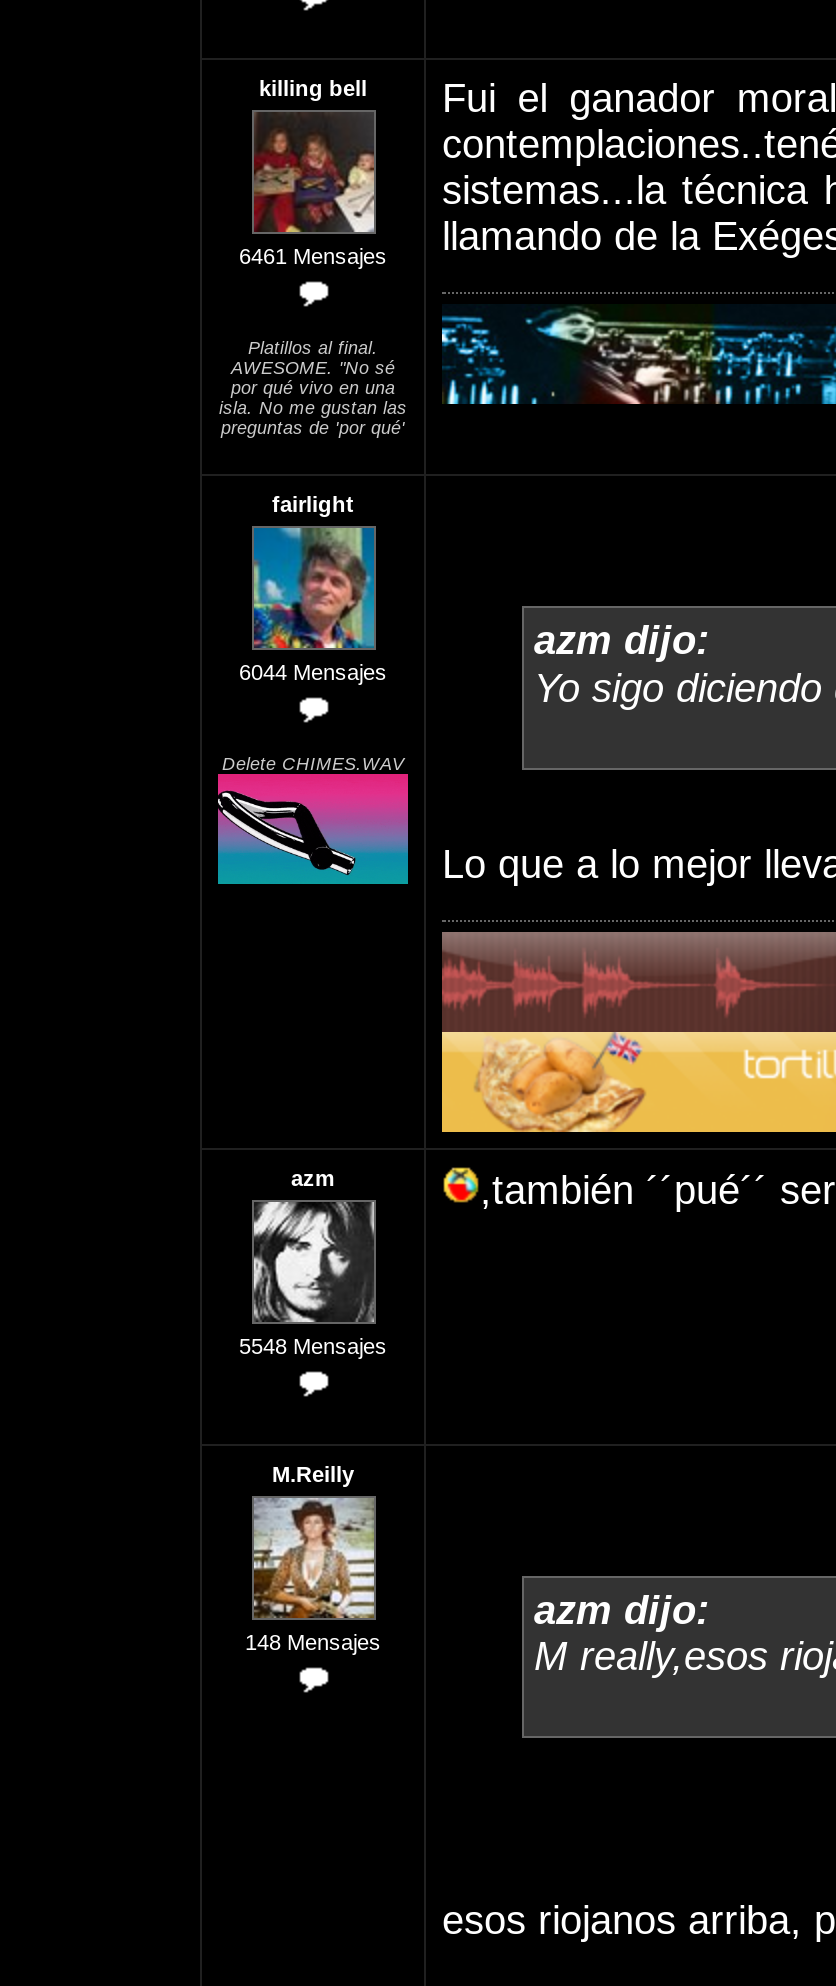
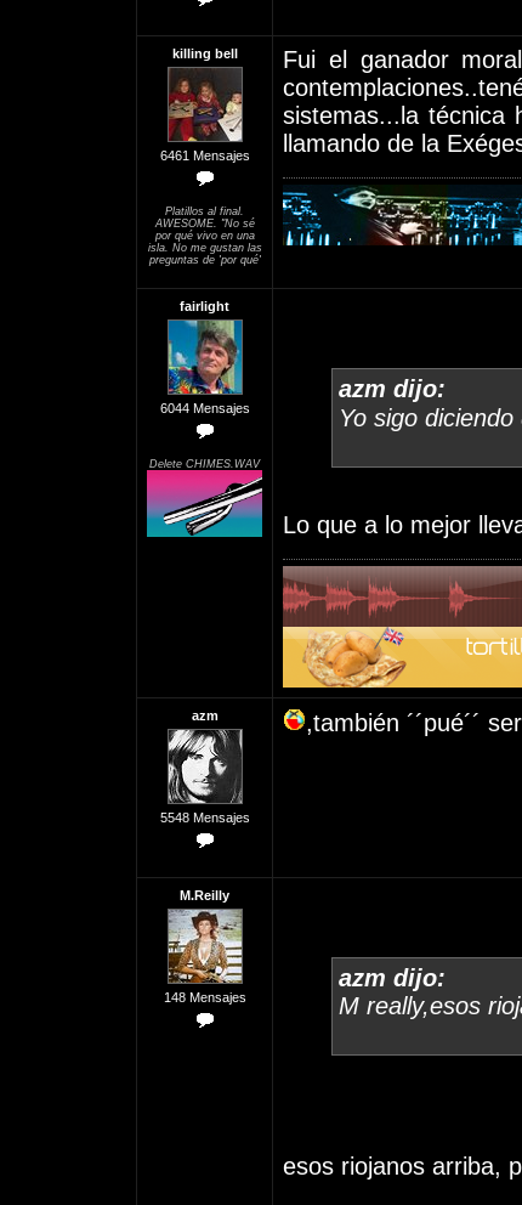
- [image]
+ [image]
